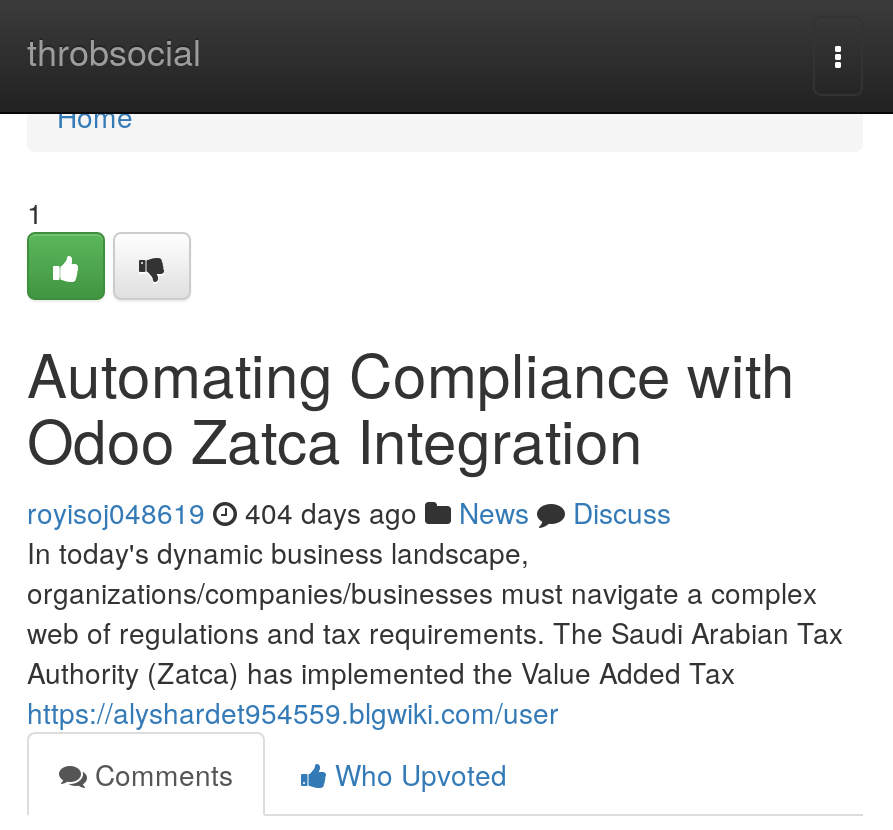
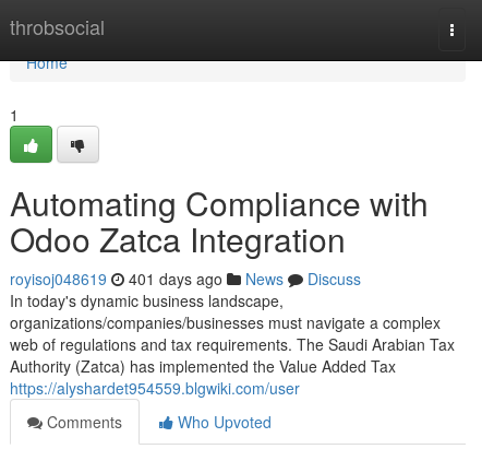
- royisoj048619 404 days ago News Discuss
+ royisoj048619 401 days ago News Discuss
